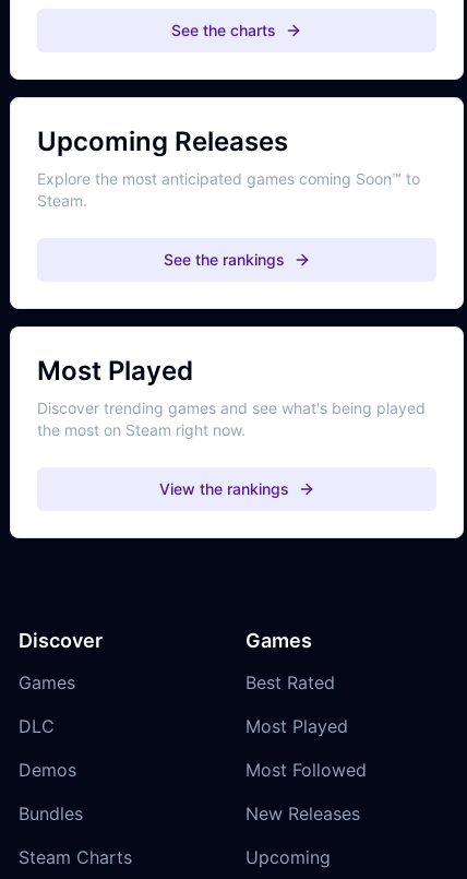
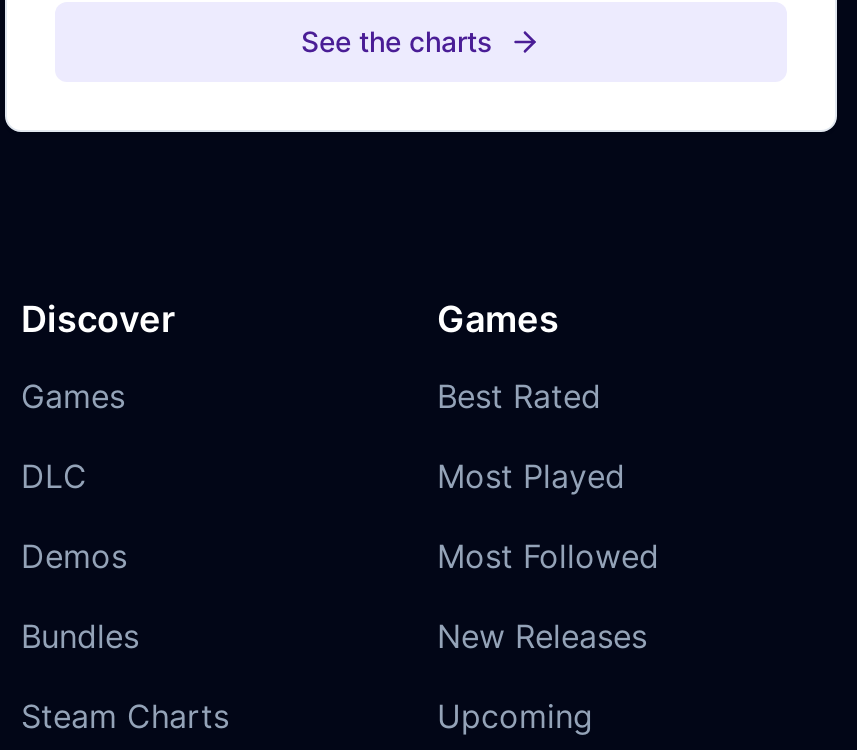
- Upcoming Releases
- Explore the most anticipated games coming Soon™ to
- Steam.
- See the rankings

- Most Played
- Discover trending games and see what's being played
- the most on Steam right now.
- View the rankings
